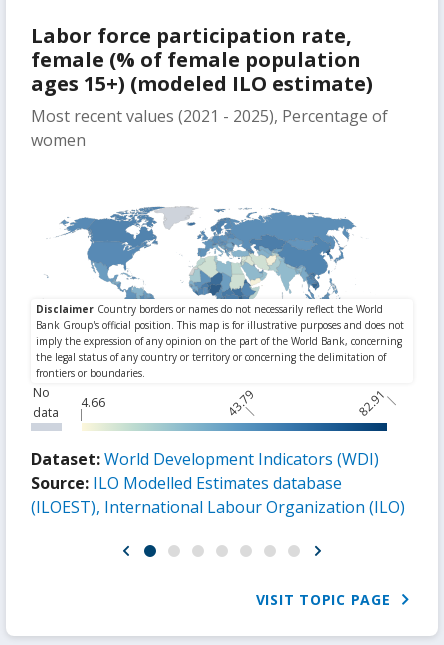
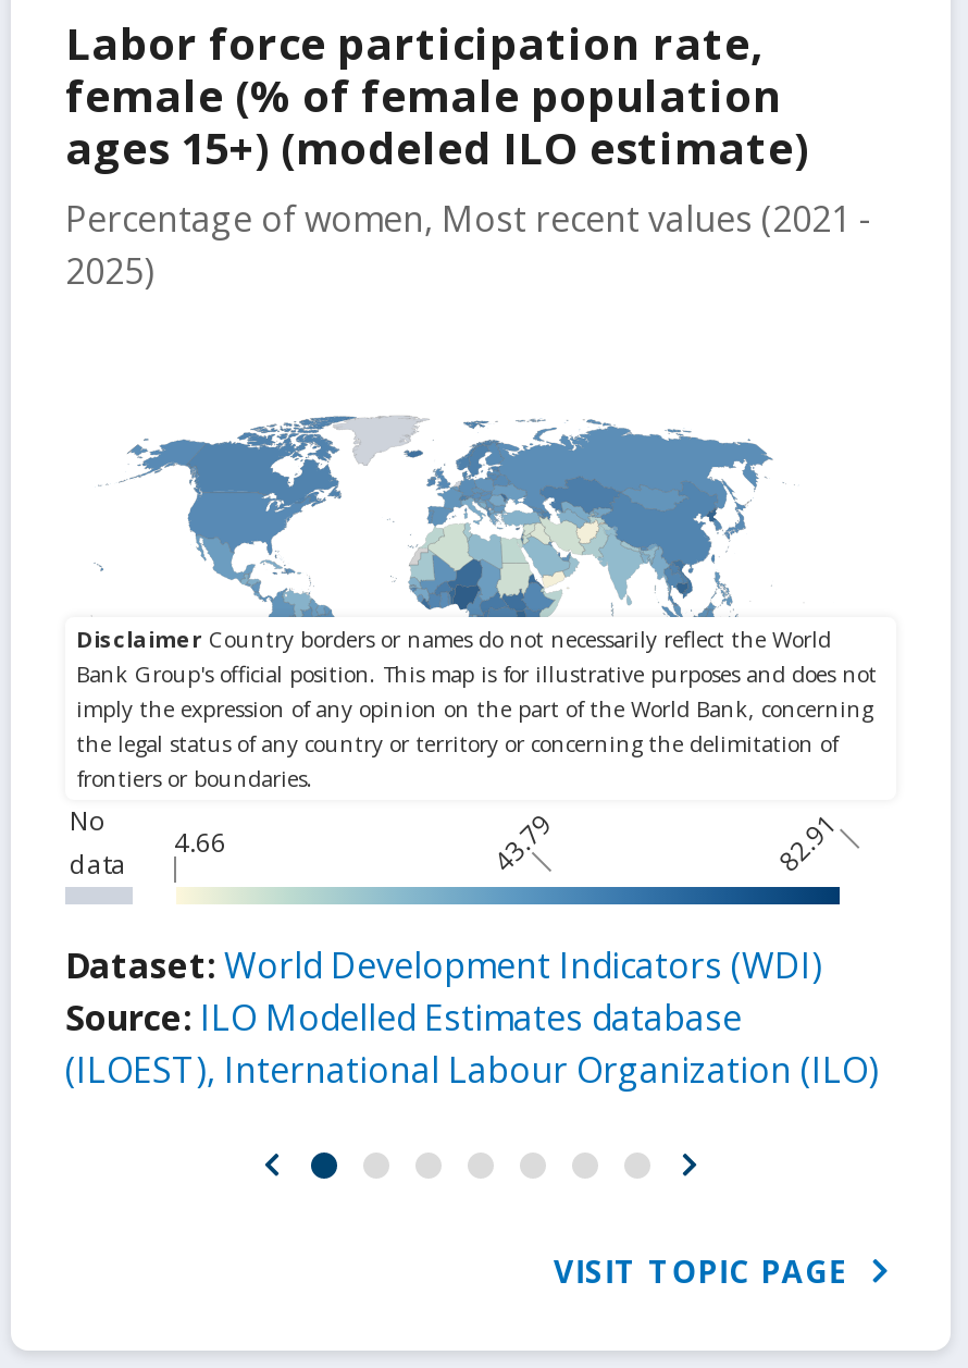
- Most recent values (2021 - 2025), Percentage of
- women
+ Percentage of women, Most recent values (2021 -
+ 2025)
